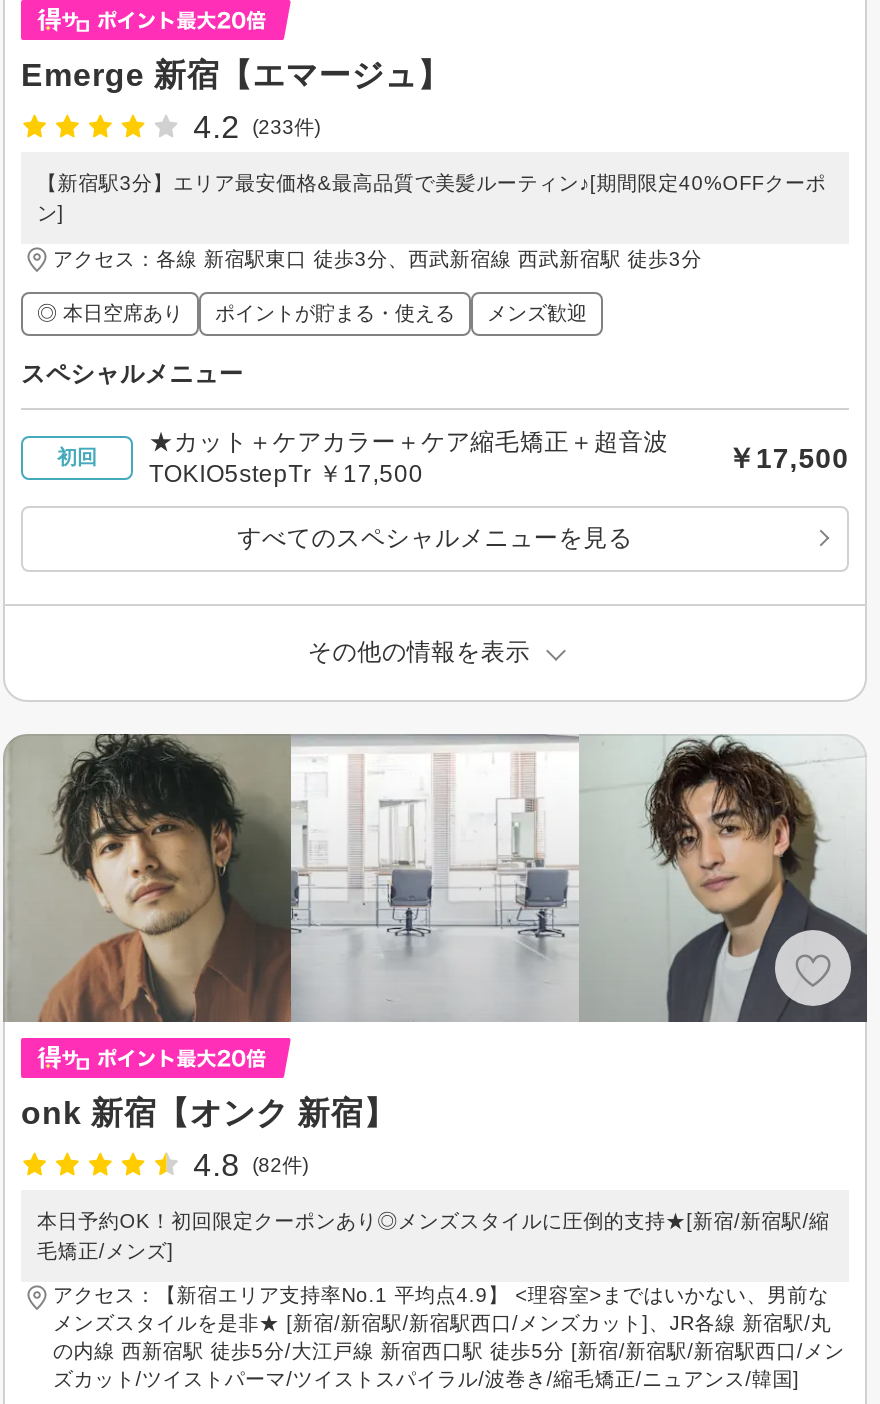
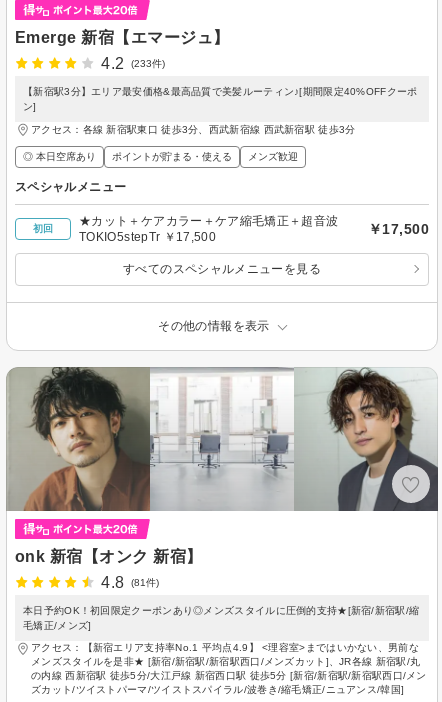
- 4.8 (82件)
+ 4.8 (81件)
